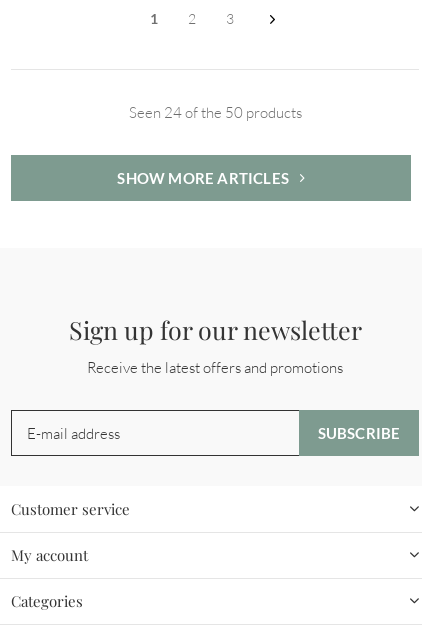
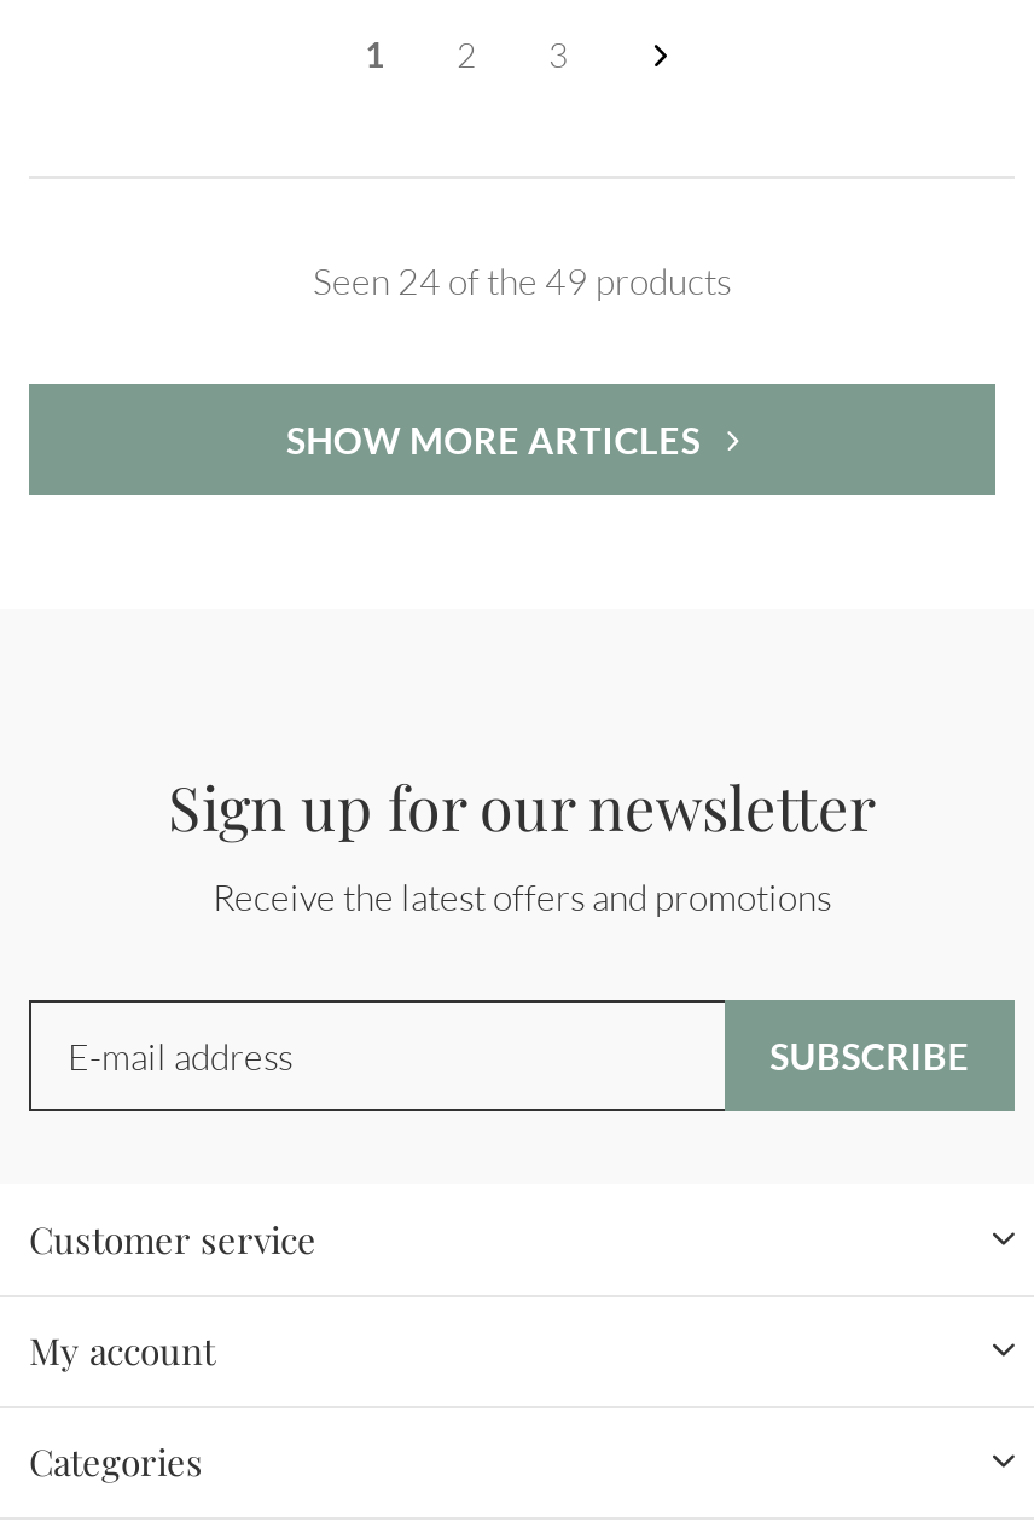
- Seen 24 of the 50 products
+ Seen 24 of the 49 products
